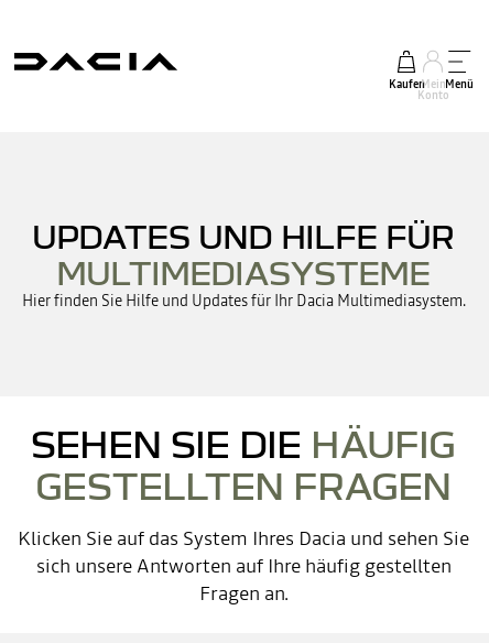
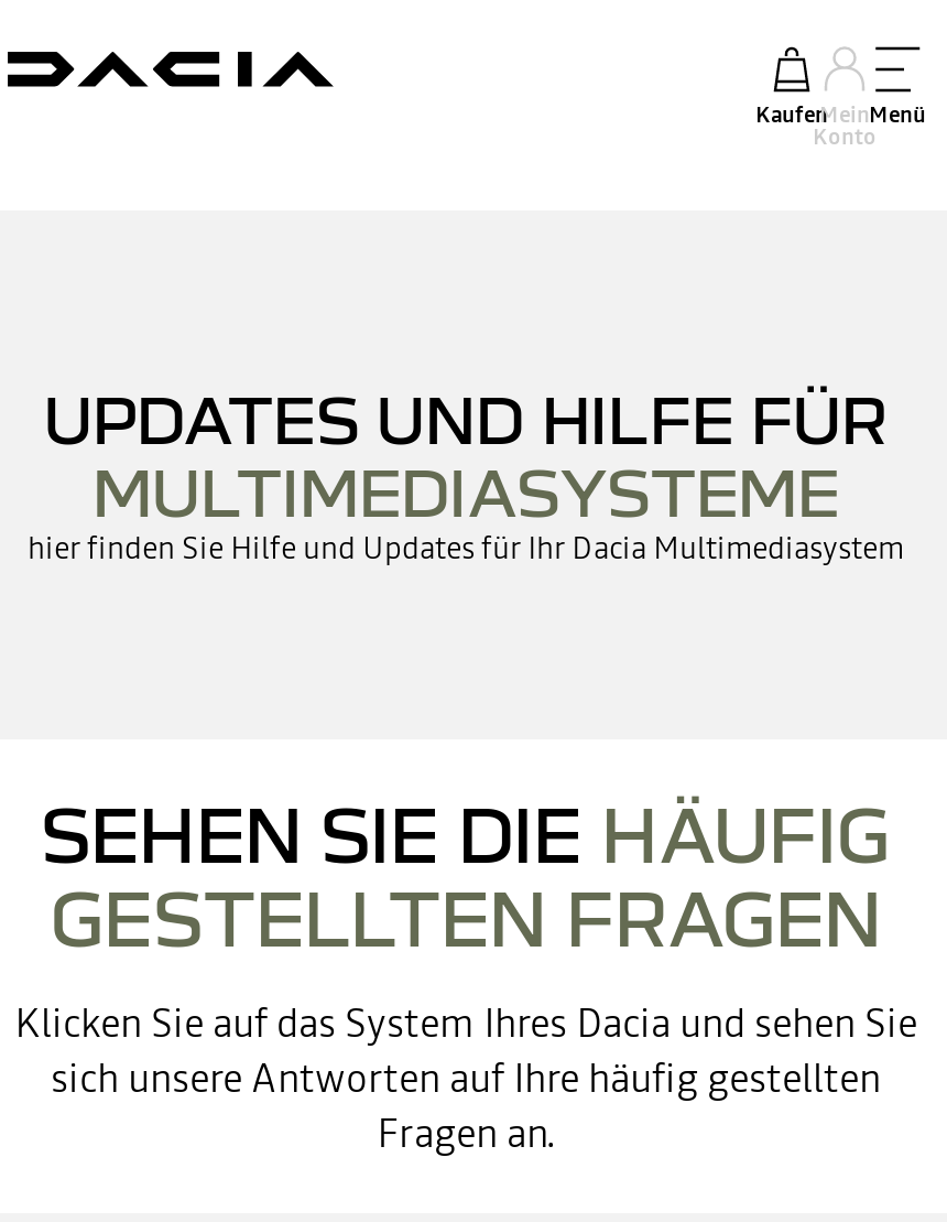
- Hier finden Sie Hilfe und Updates für Ihr Dacia Multimediasystem.
+ hier finden Sie Hilfe und Updates für Ihr Dacia Multimediasystem
